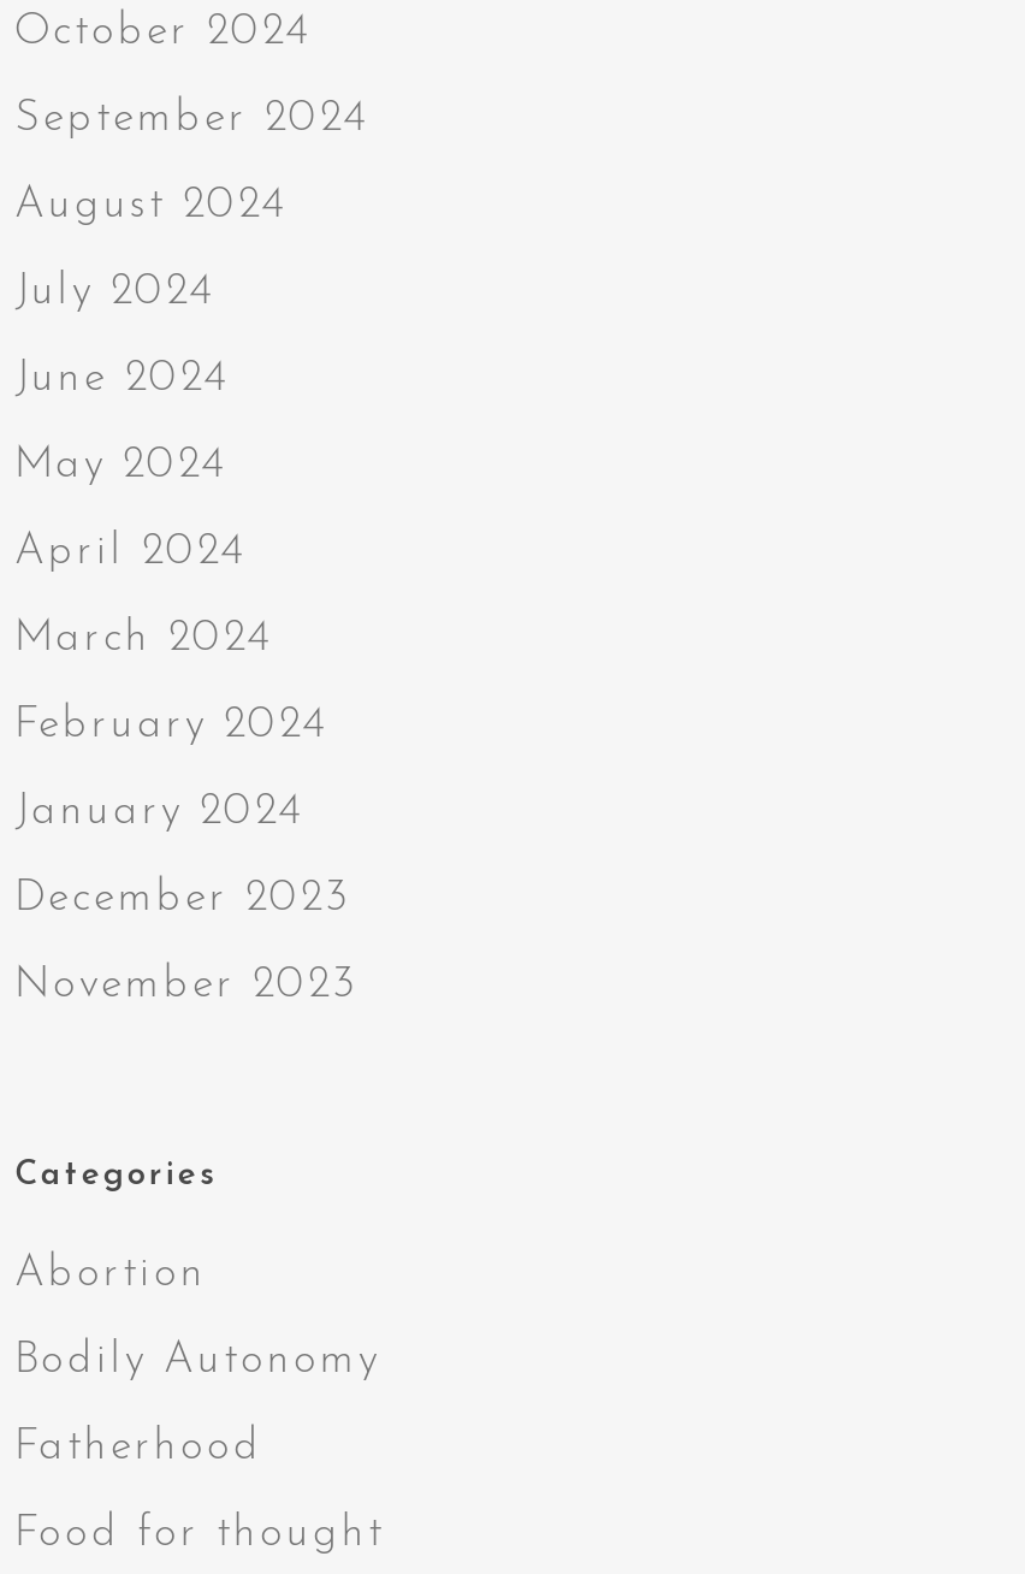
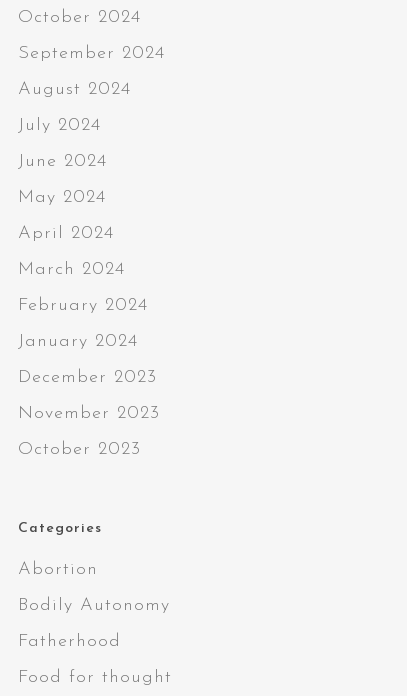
+ October 2023
